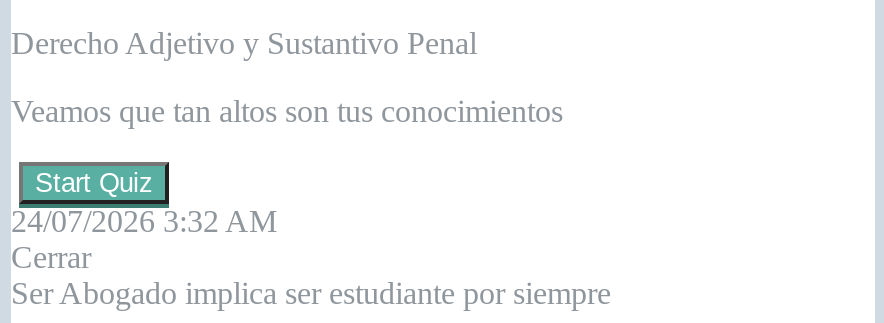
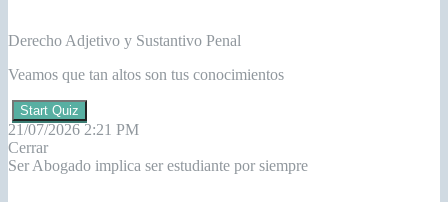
- 24/07/2026 3:32 AM
+ 21/07/2026 2:21 PM
